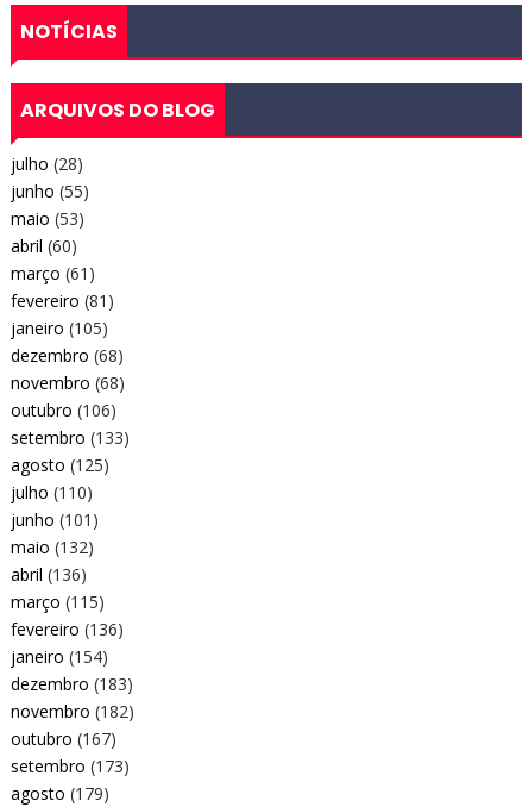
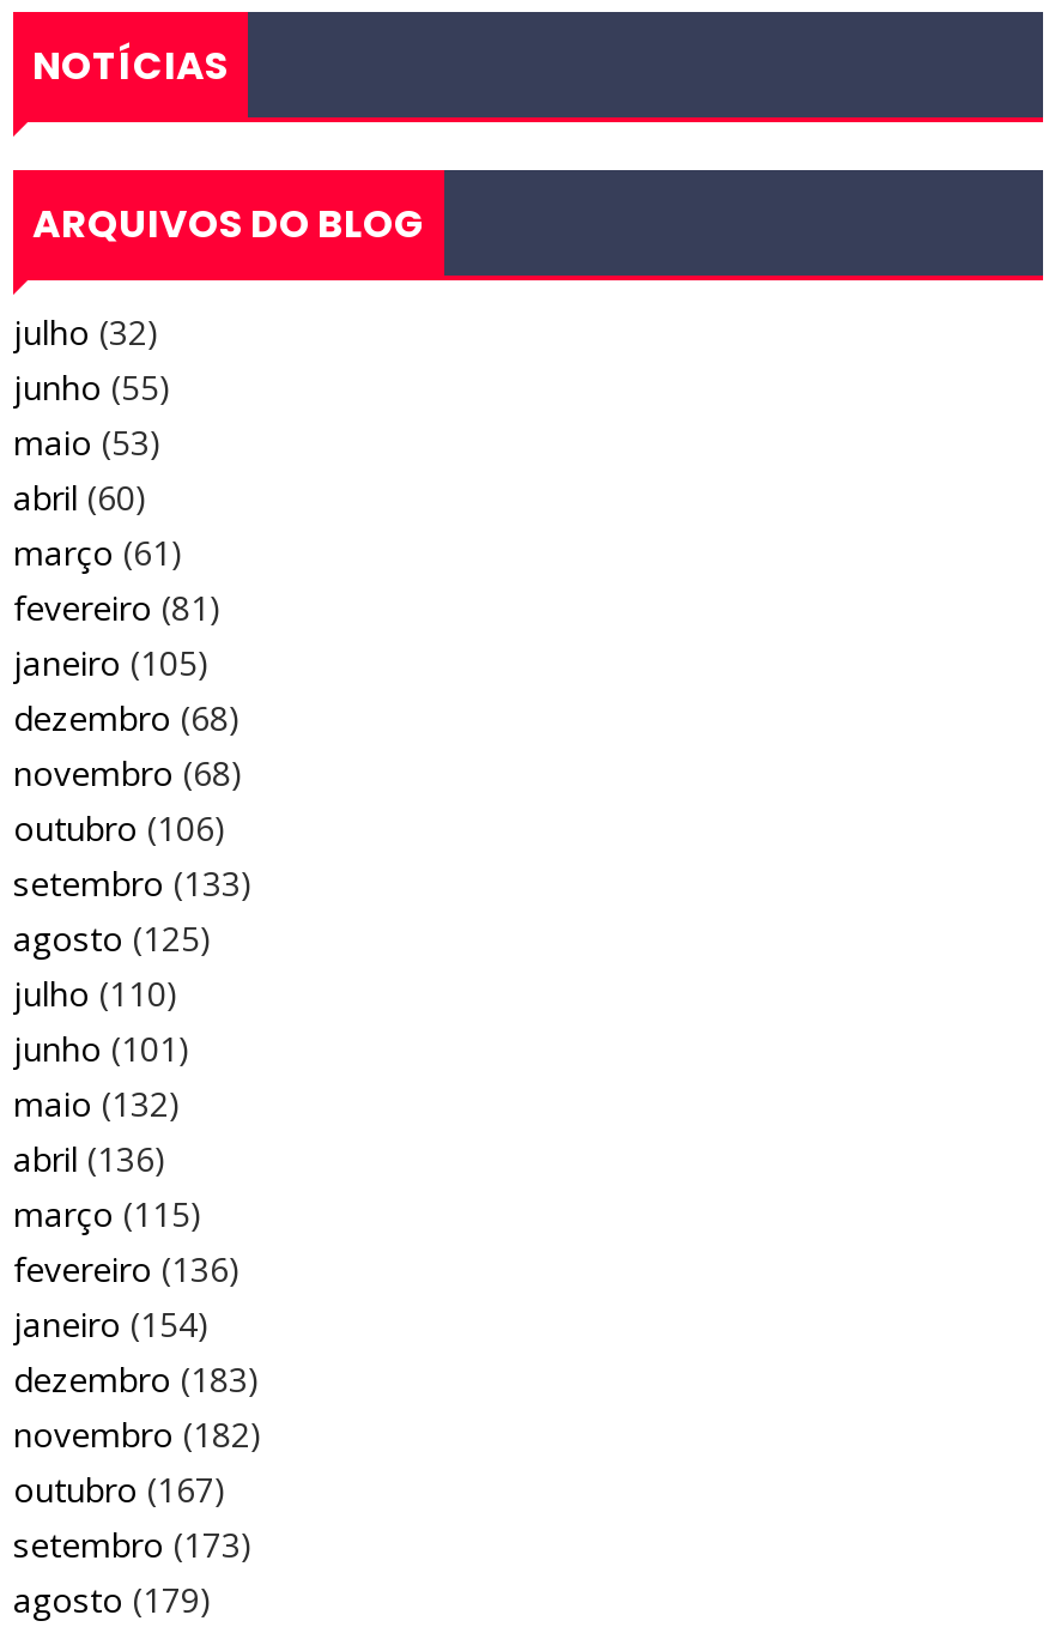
- julho (28)
+ julho (32)
